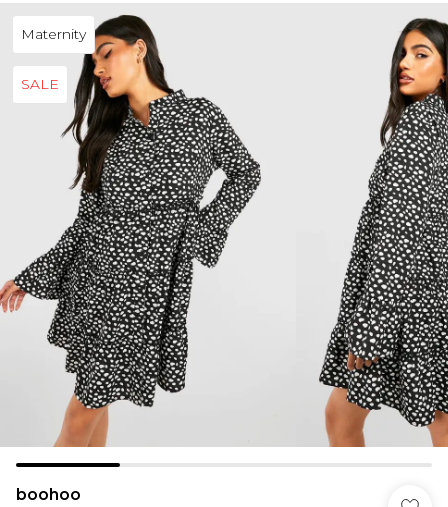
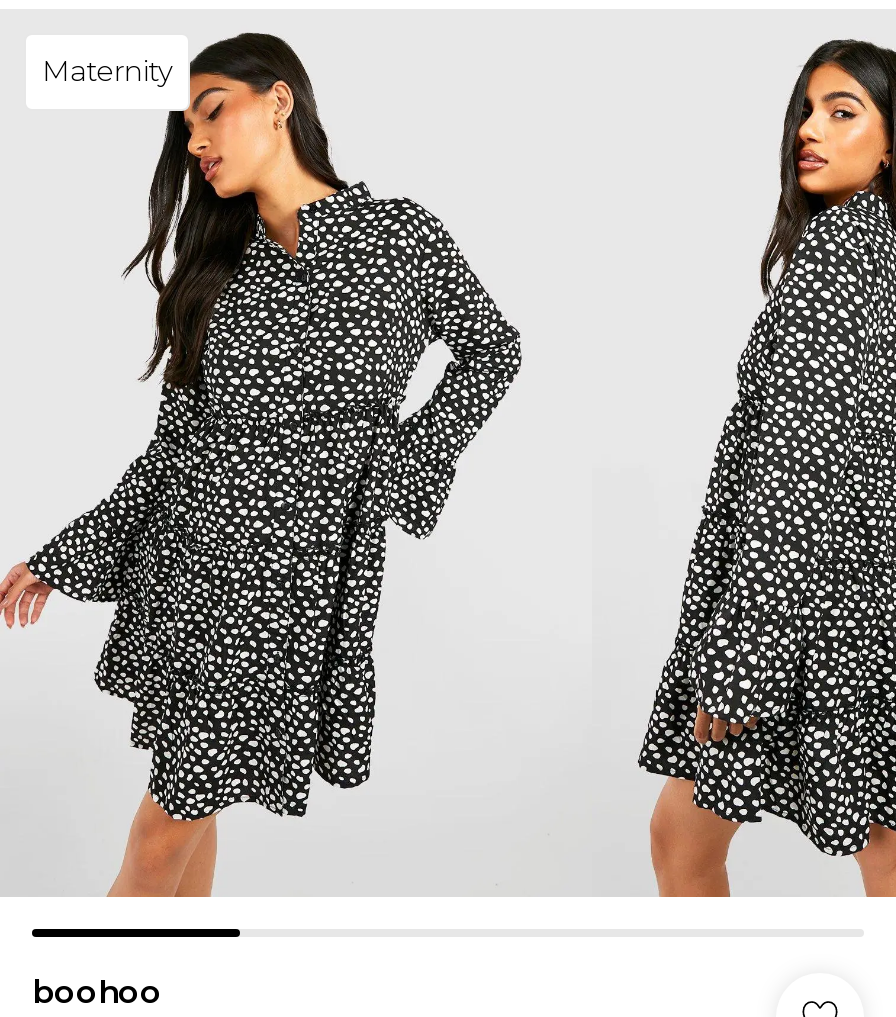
- SALE
